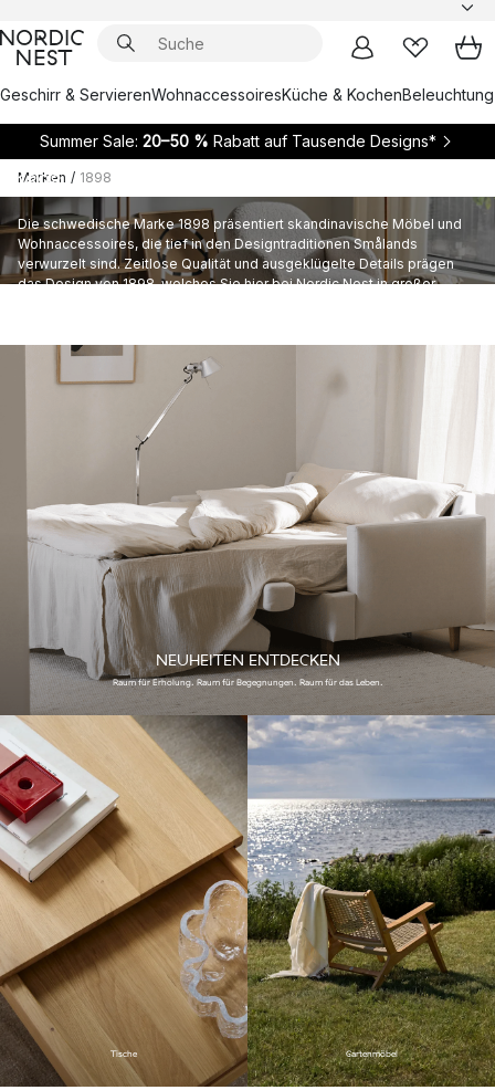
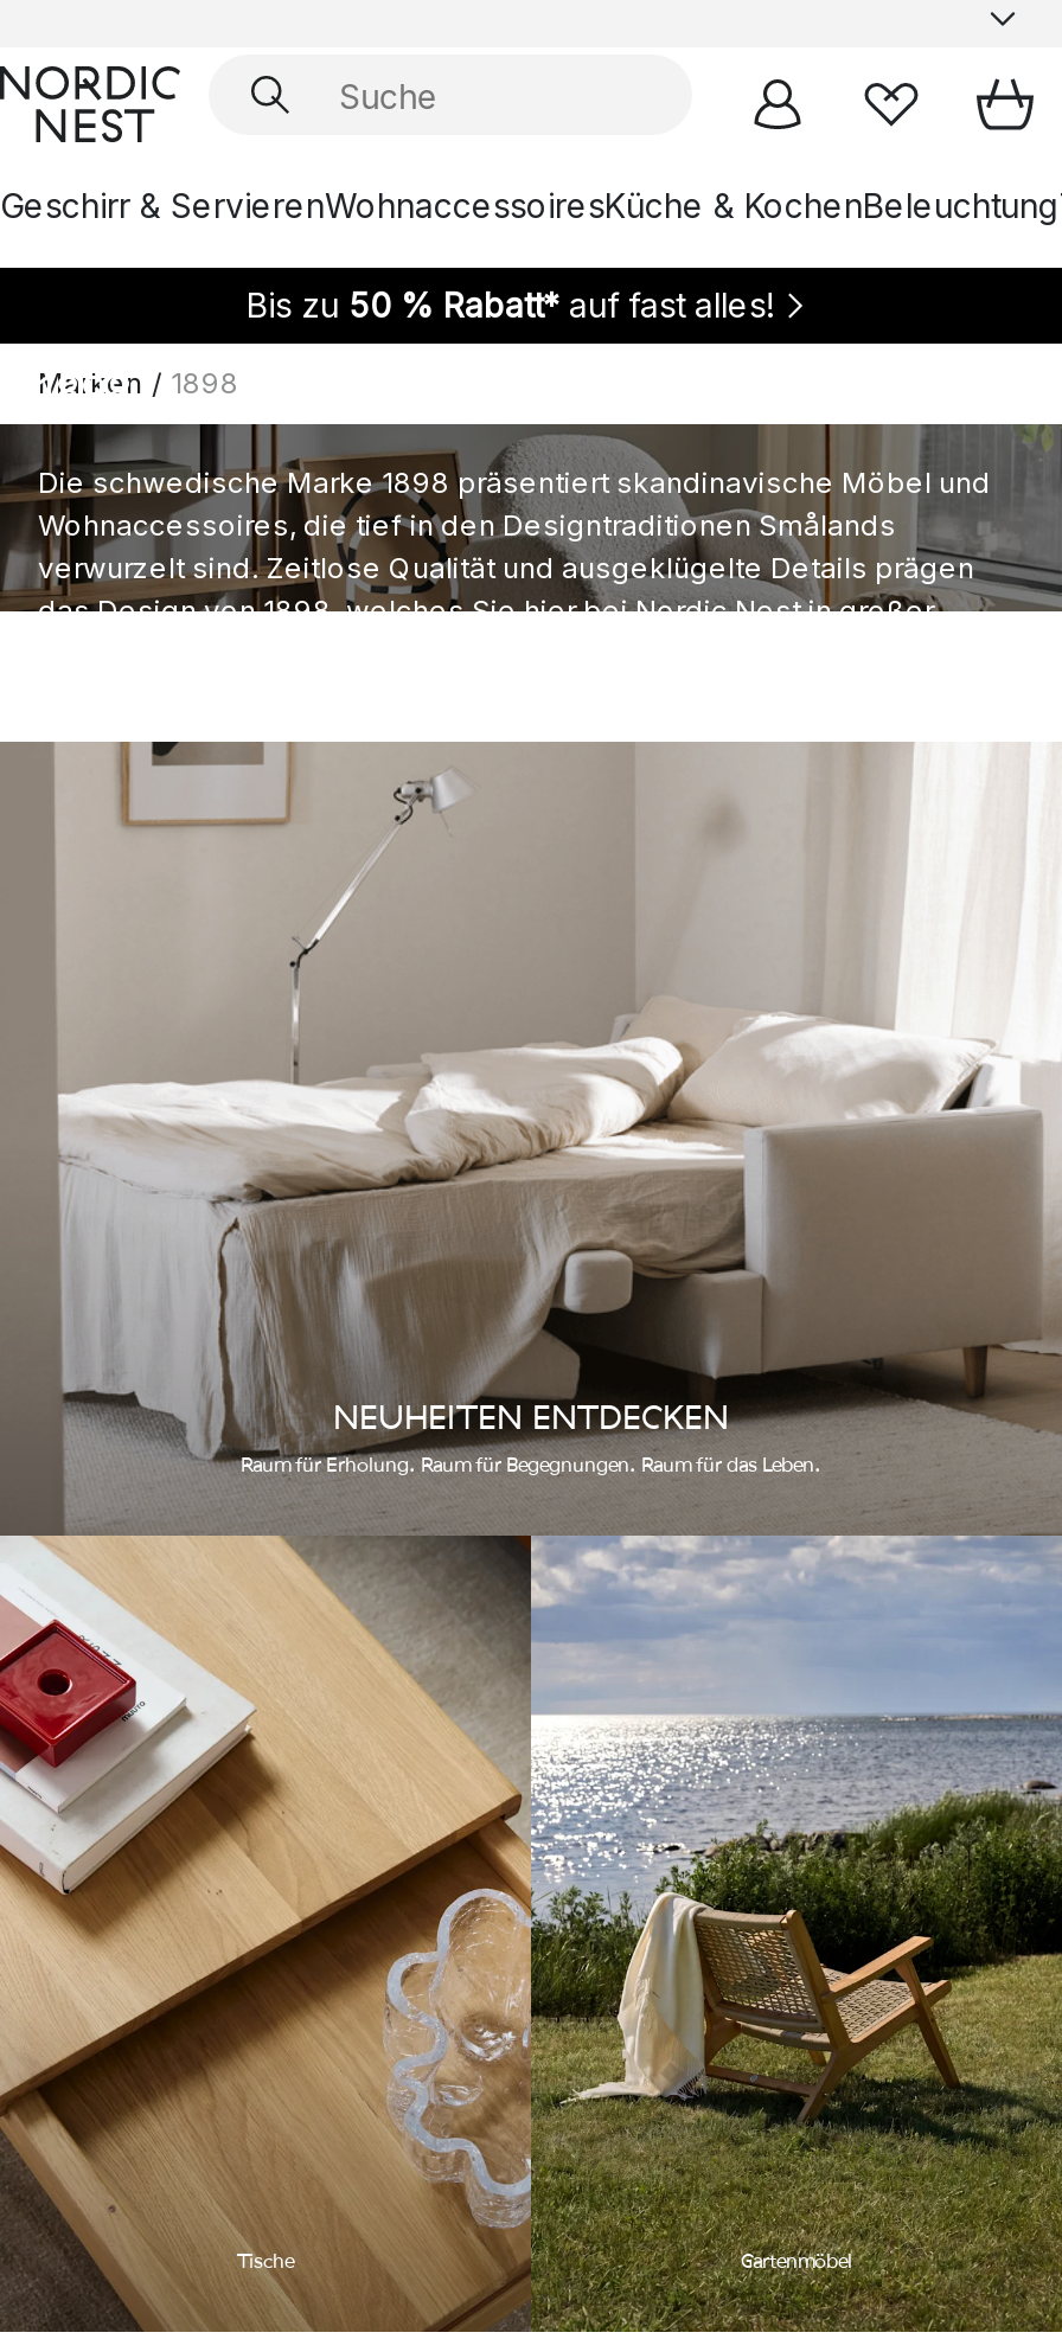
- Summer Sale: 20–50 % Rabatt auf Tausende Designs*
+ Bis zu 50 % Rabatt* auf fast alles!
